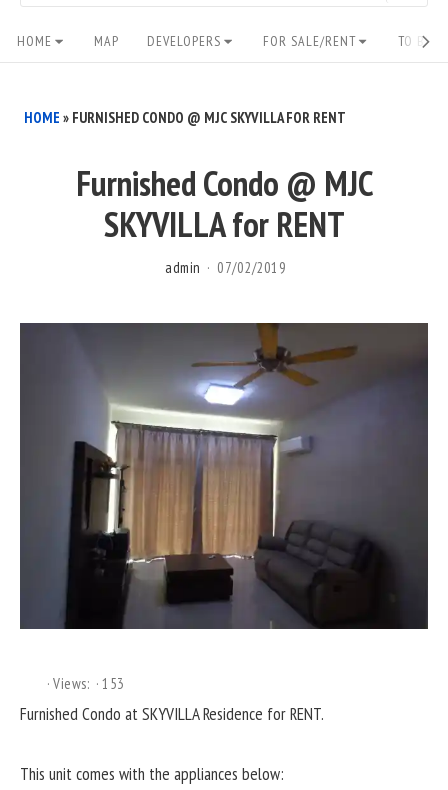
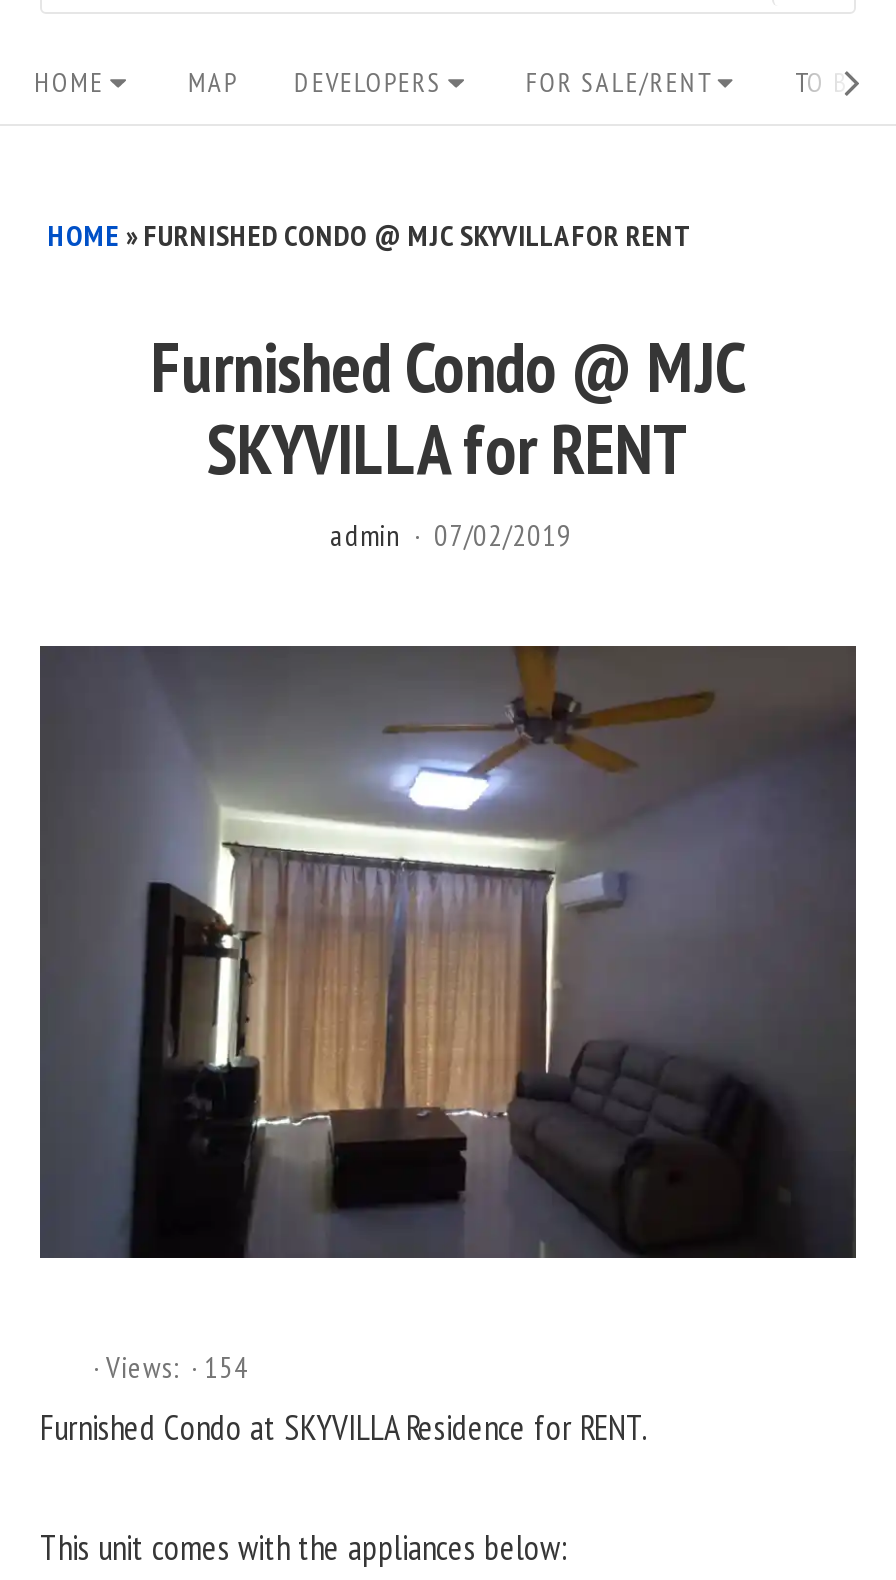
- Views: 153
+ Views: 154
